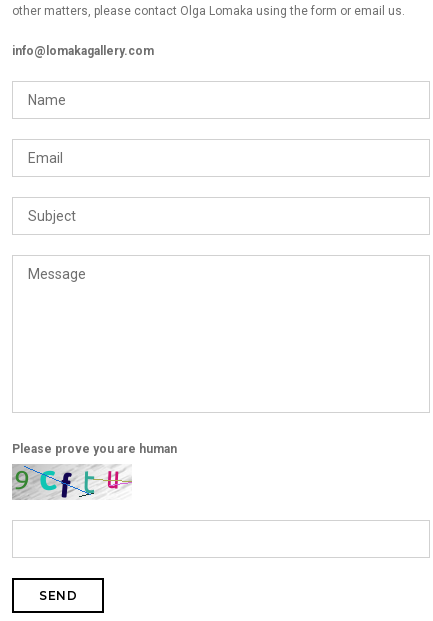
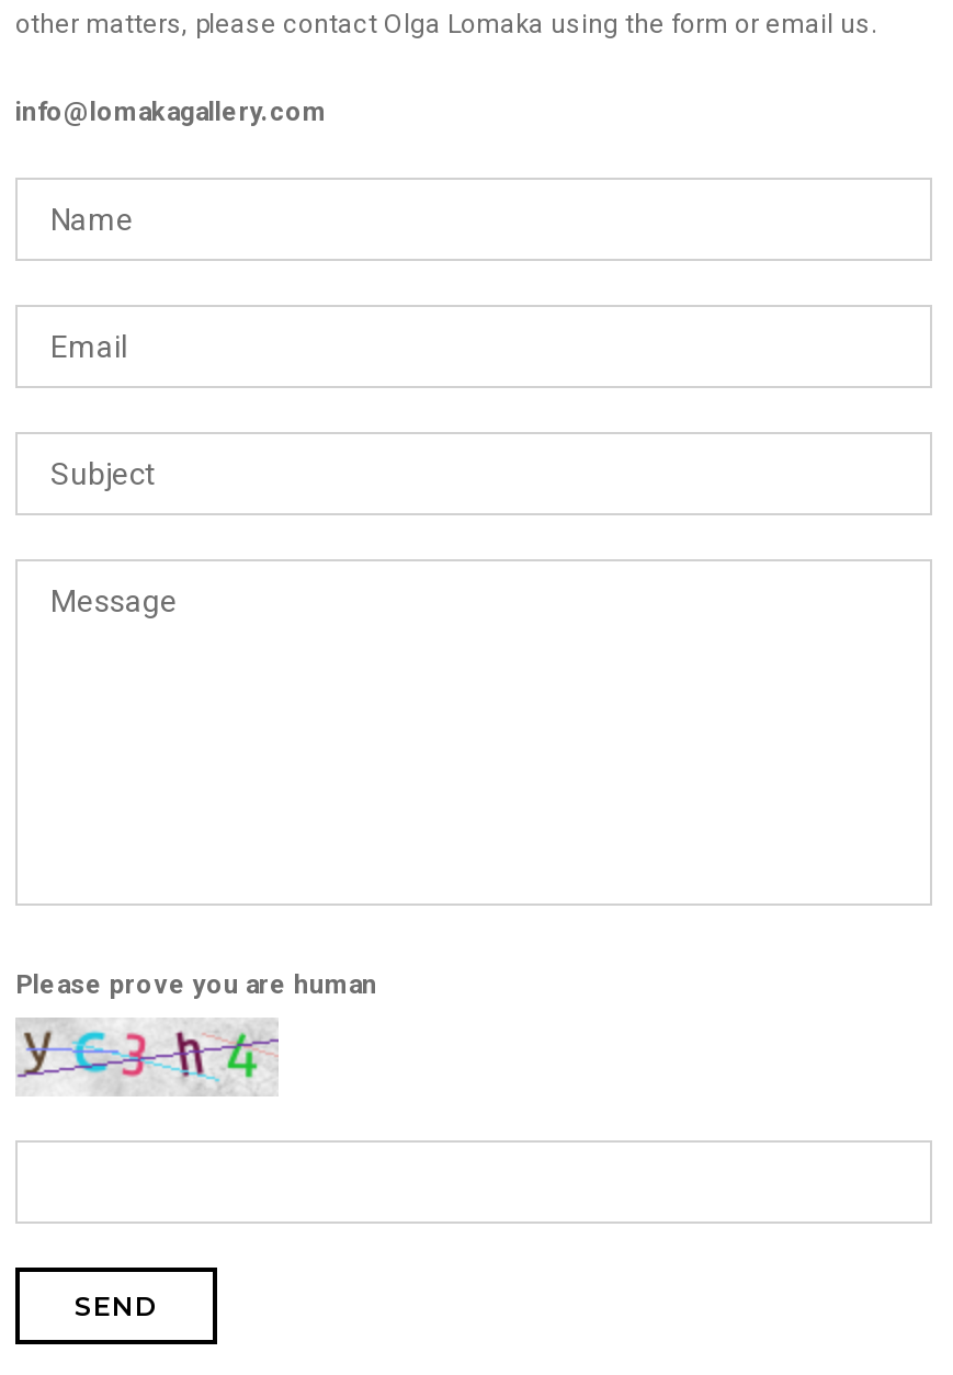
- [image]
+ [image]
